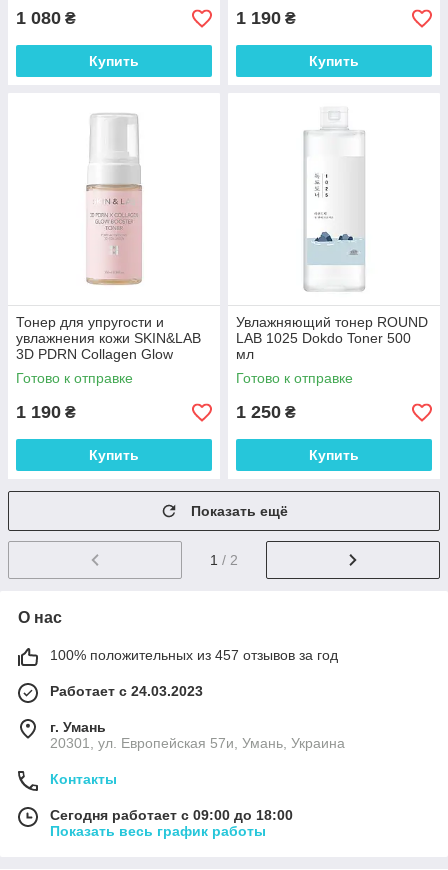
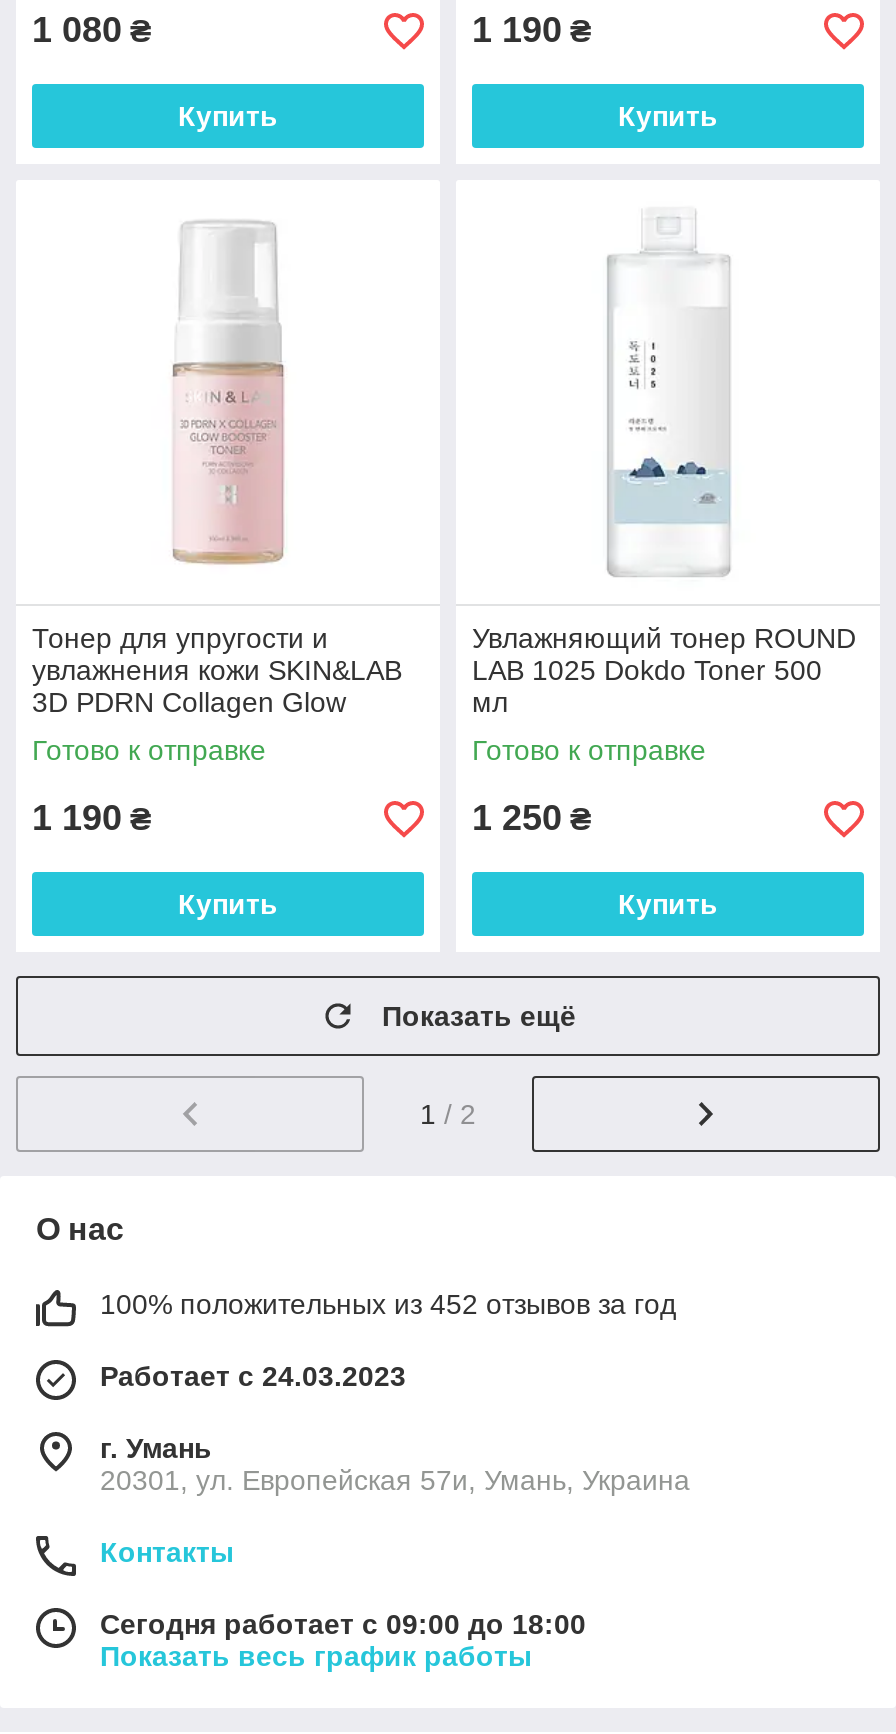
- 100% положительных из 457 отзывов за год
+ 100% положительных из 452 отзывов за год
